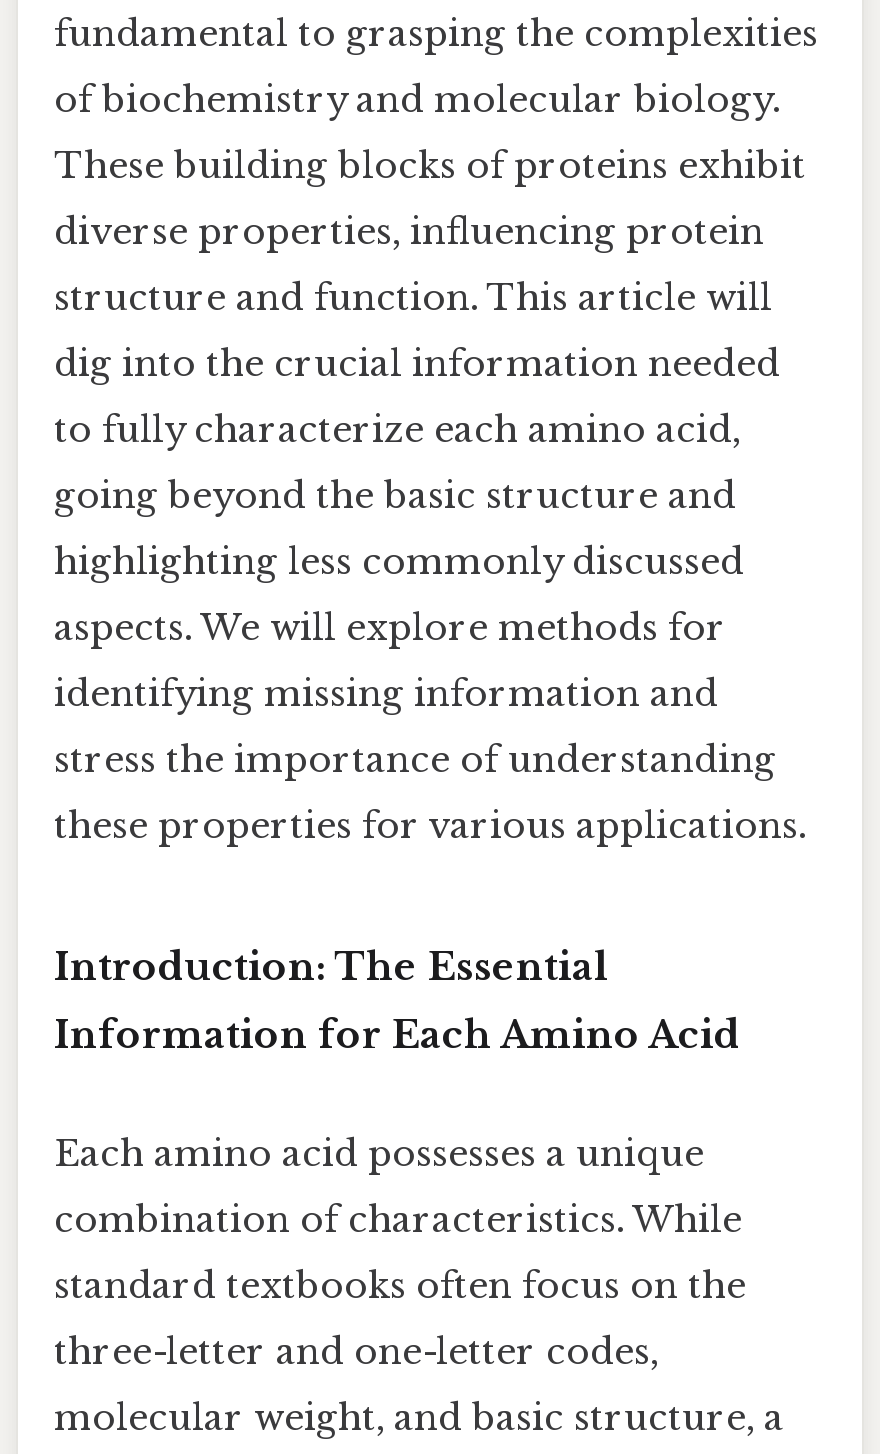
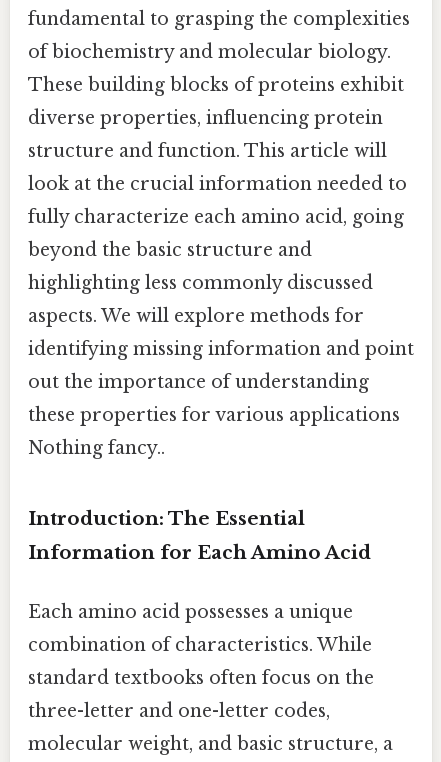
- dig into the crucial information needed
+ look at the crucial information needed to

- to fully characterize each amino acid,
+ fully characterize each amino acid, going

- going beyond the basic structure and
+ beyond the basic structure and

- identifying missing information and
- stress the importance of understanding
- these properties for various applications.
+ identifying missing information and point
+ out the importance of understanding
+ these properties for various applications
+ Nothing fancy..
